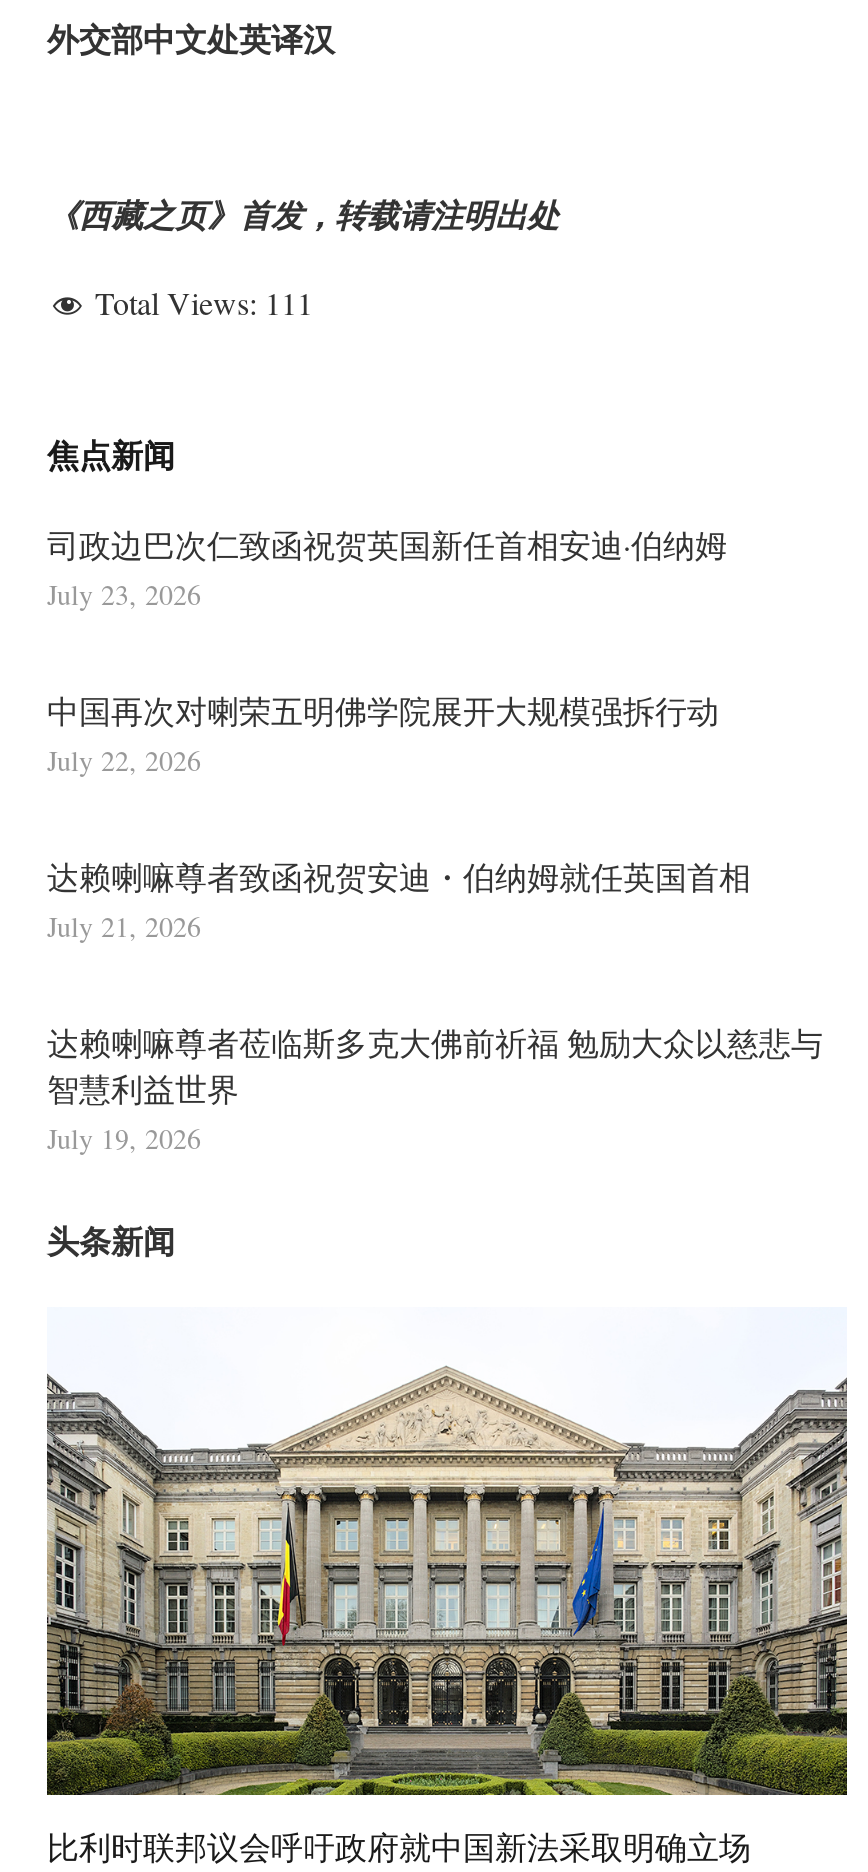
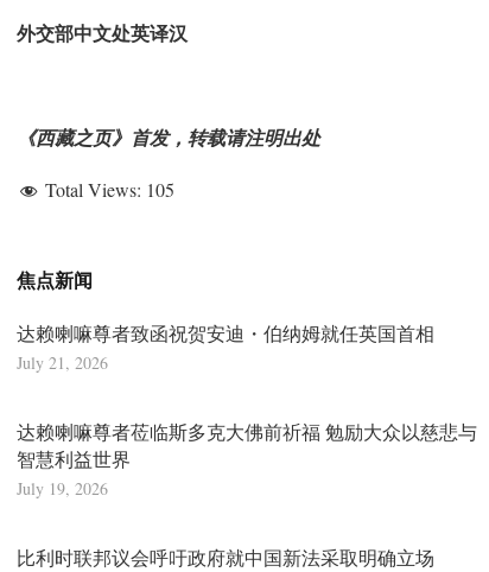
- Total Views: 111
+ Total Views: 105

- 司政边巴次仁致函祝贺英国新任首相安迪·伯纳姆
- July 23, 2026
- 中国再次对喇荣五明佛学院展开大规模强拆行动
- July 22, 2026

- 头条新闻

- [image]
